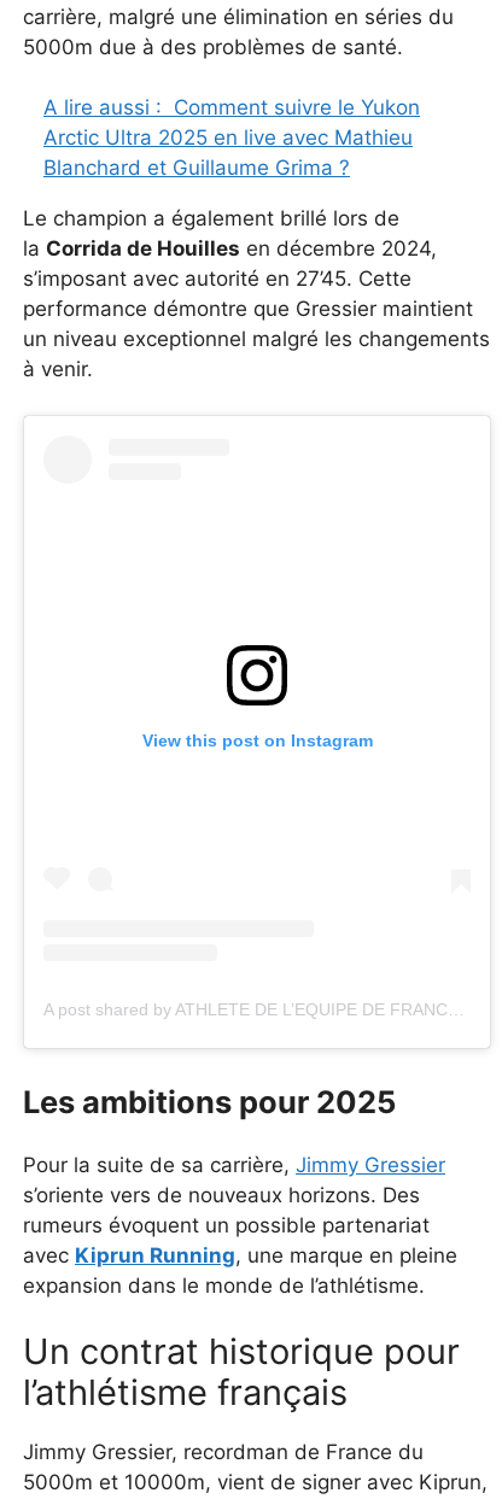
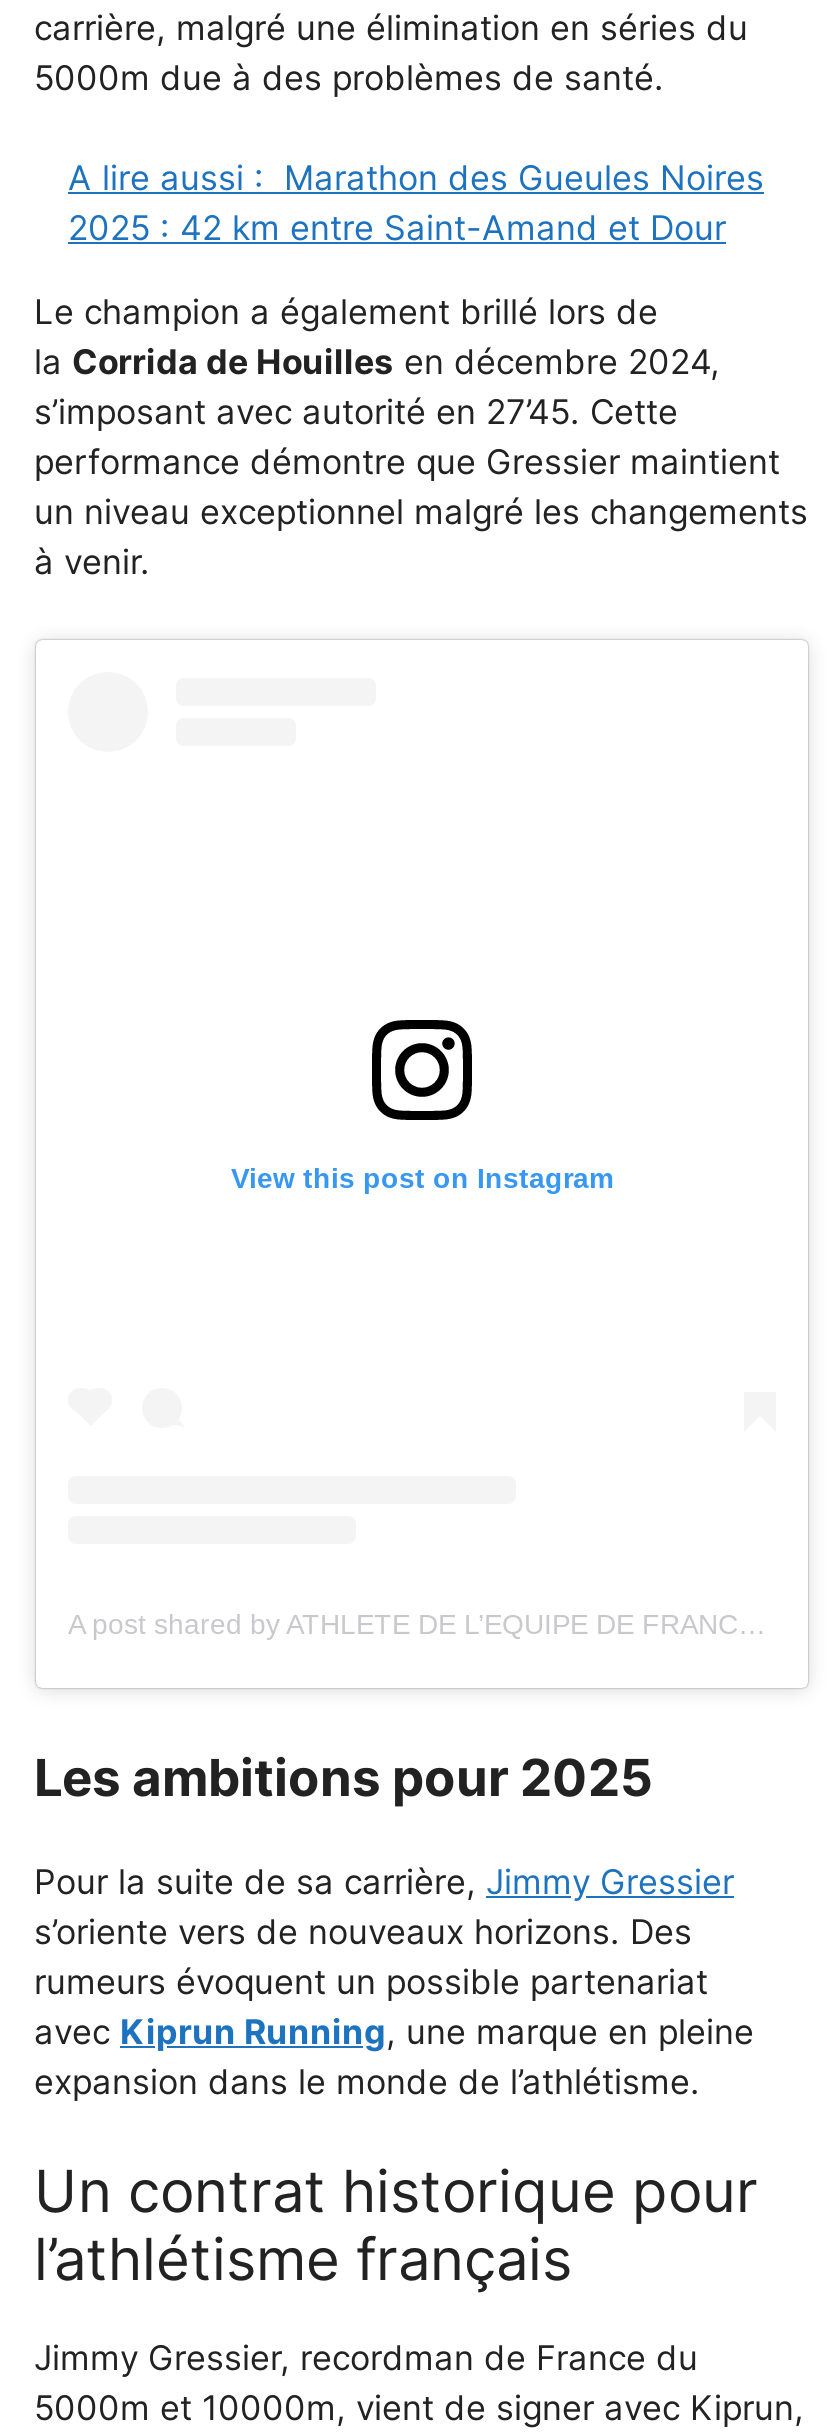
- A lire aussi : Comment suivre le Yukon
- Arctic Ultra 2025 en live avec Mathieu
- Blanchard et Guillaume Grima ?
+ A lire aussi : Marathon des Gueules Noires
+ 2025 : 42 km entre Saint-Amand et Dour
